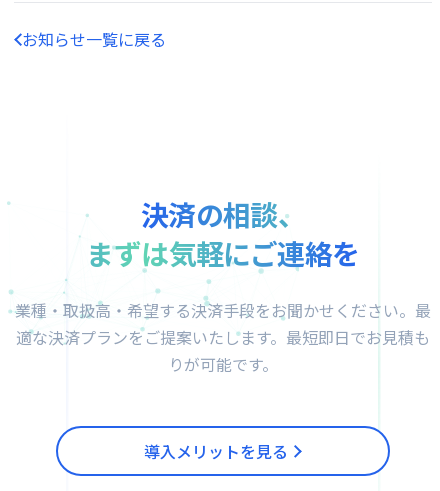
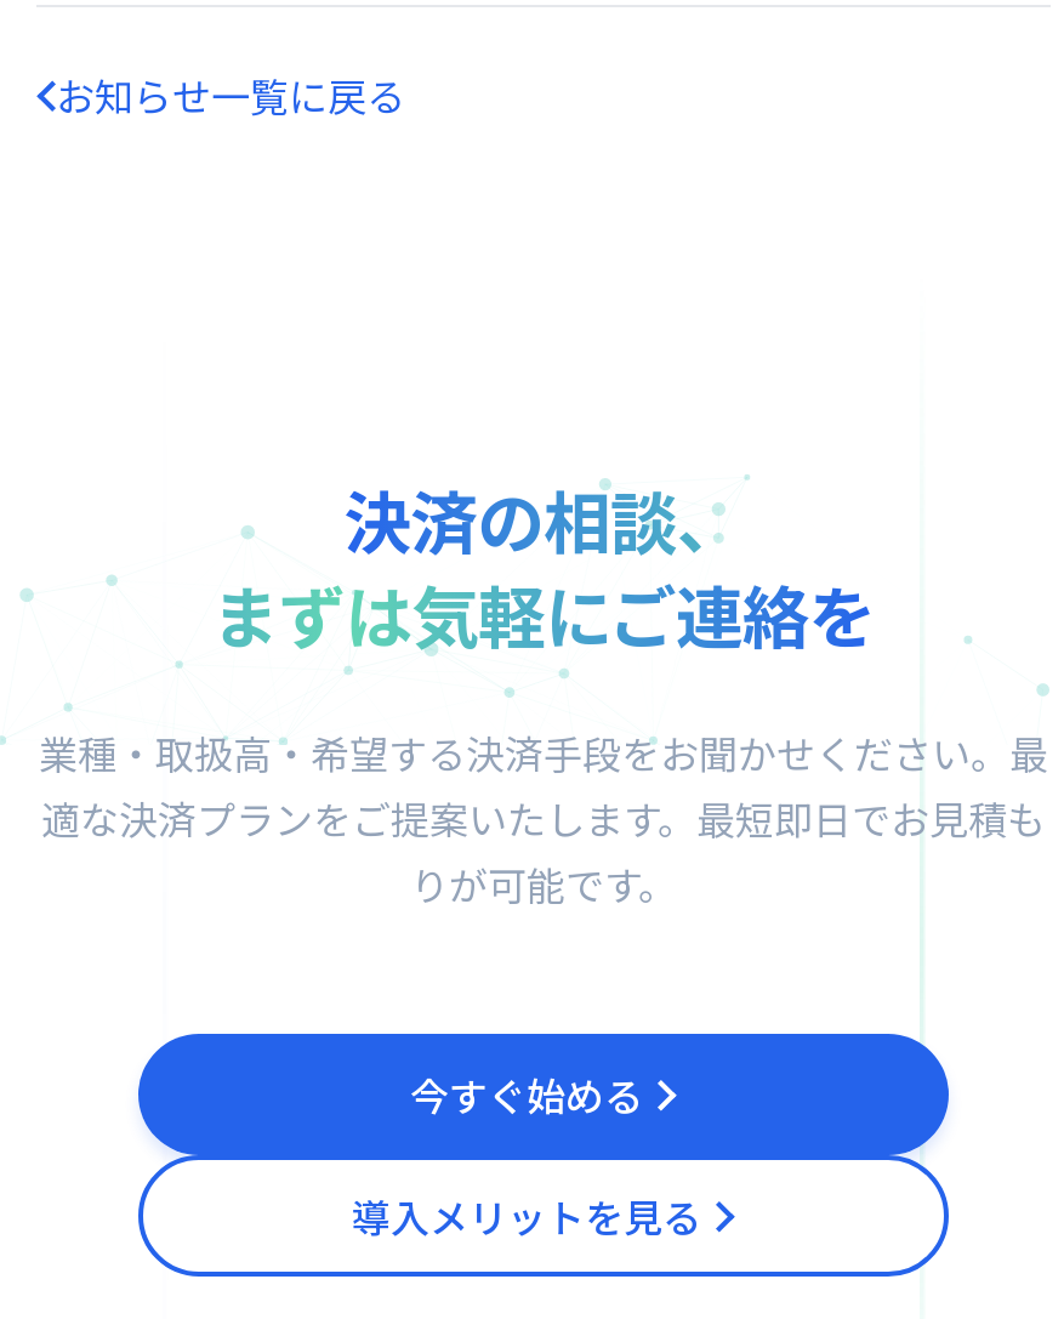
+ 今すぐ始める
